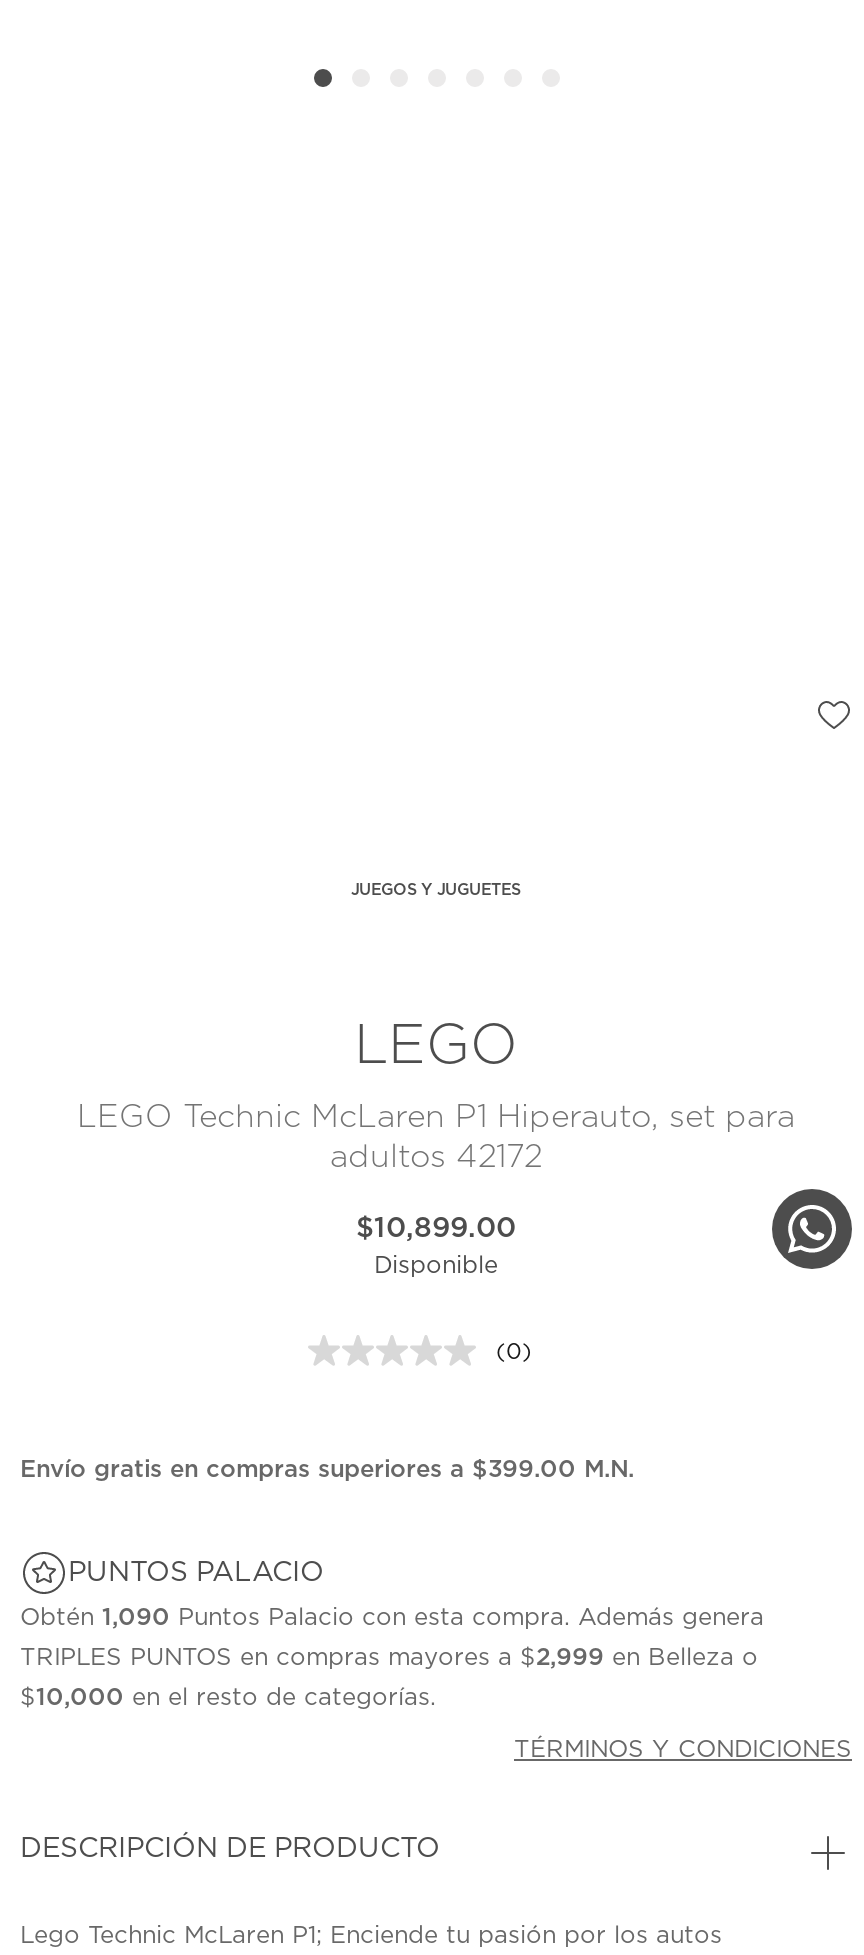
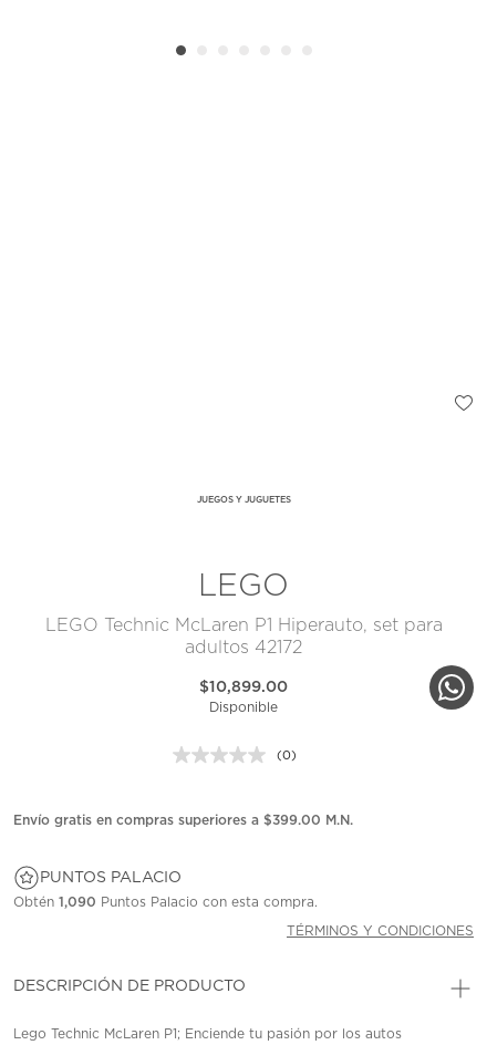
- Obtén 1,090 Puntos Palacio con esta compra. Además genera
- TRIPLES PUNTOS en compras mayores a $2,999 en Belleza o
- $10,000 en el resto de categorías.
+ Obtén 1,090 Puntos Palacio con esta compra.
